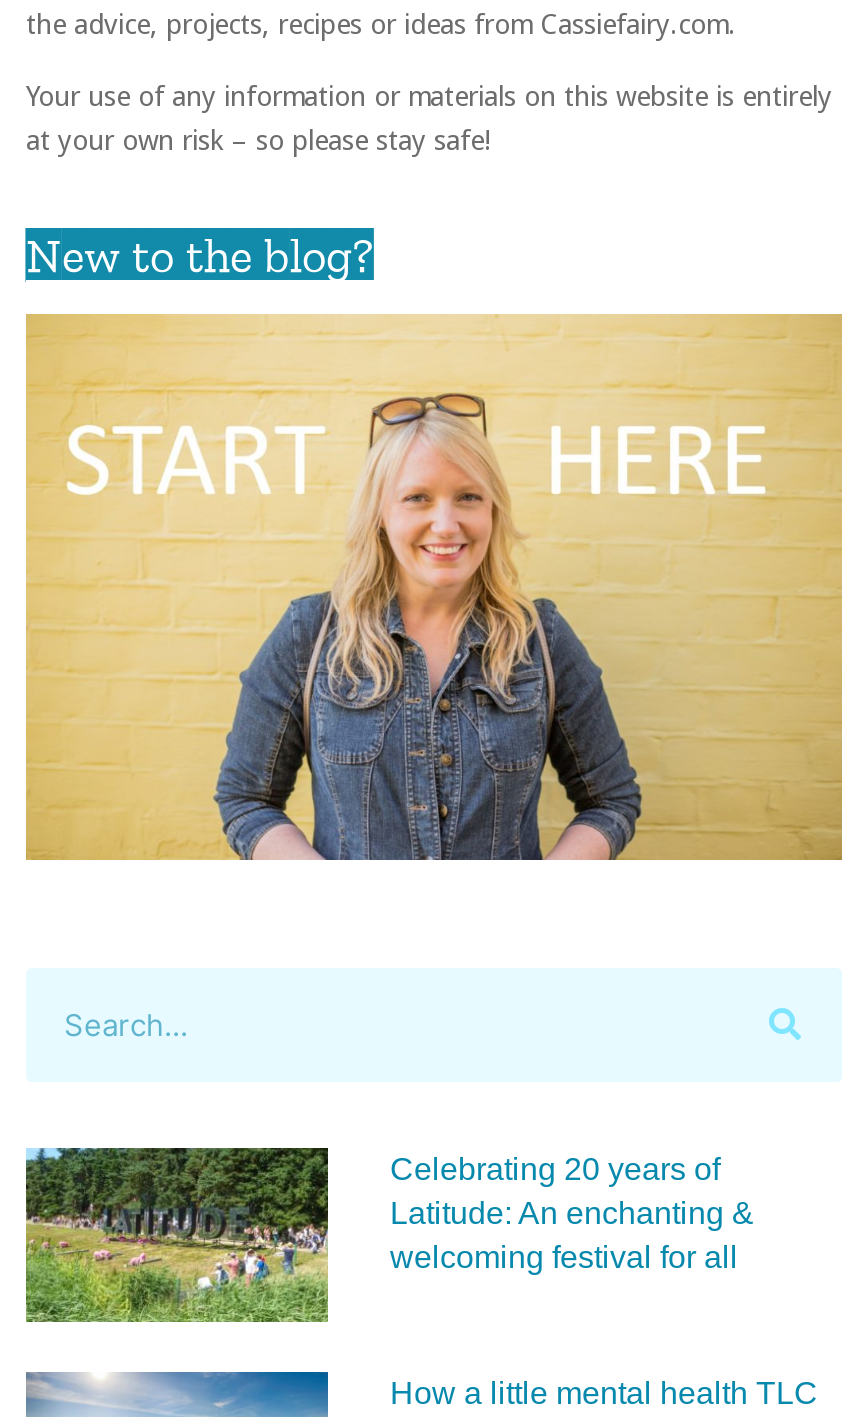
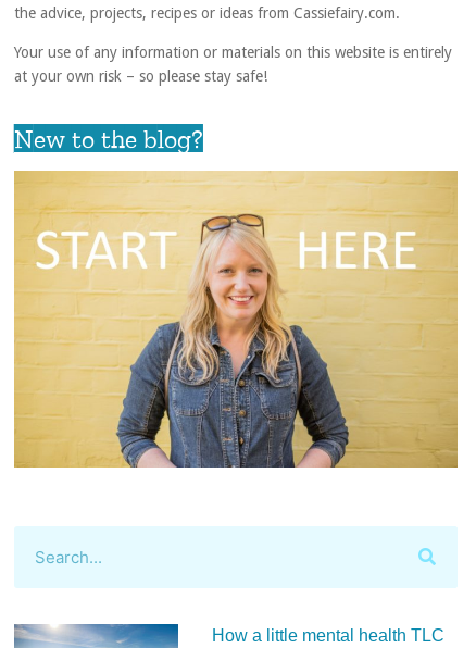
- [image]
- Celebrating 20 years of
- Latitude: An enchanting &
- welcoming festival for all
